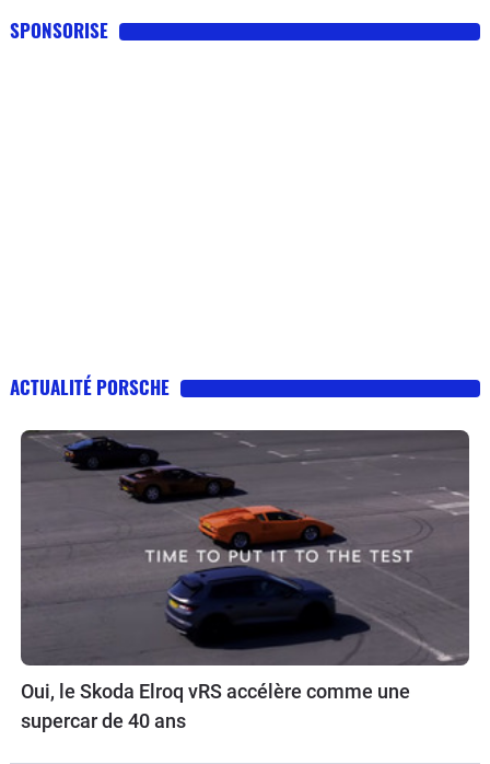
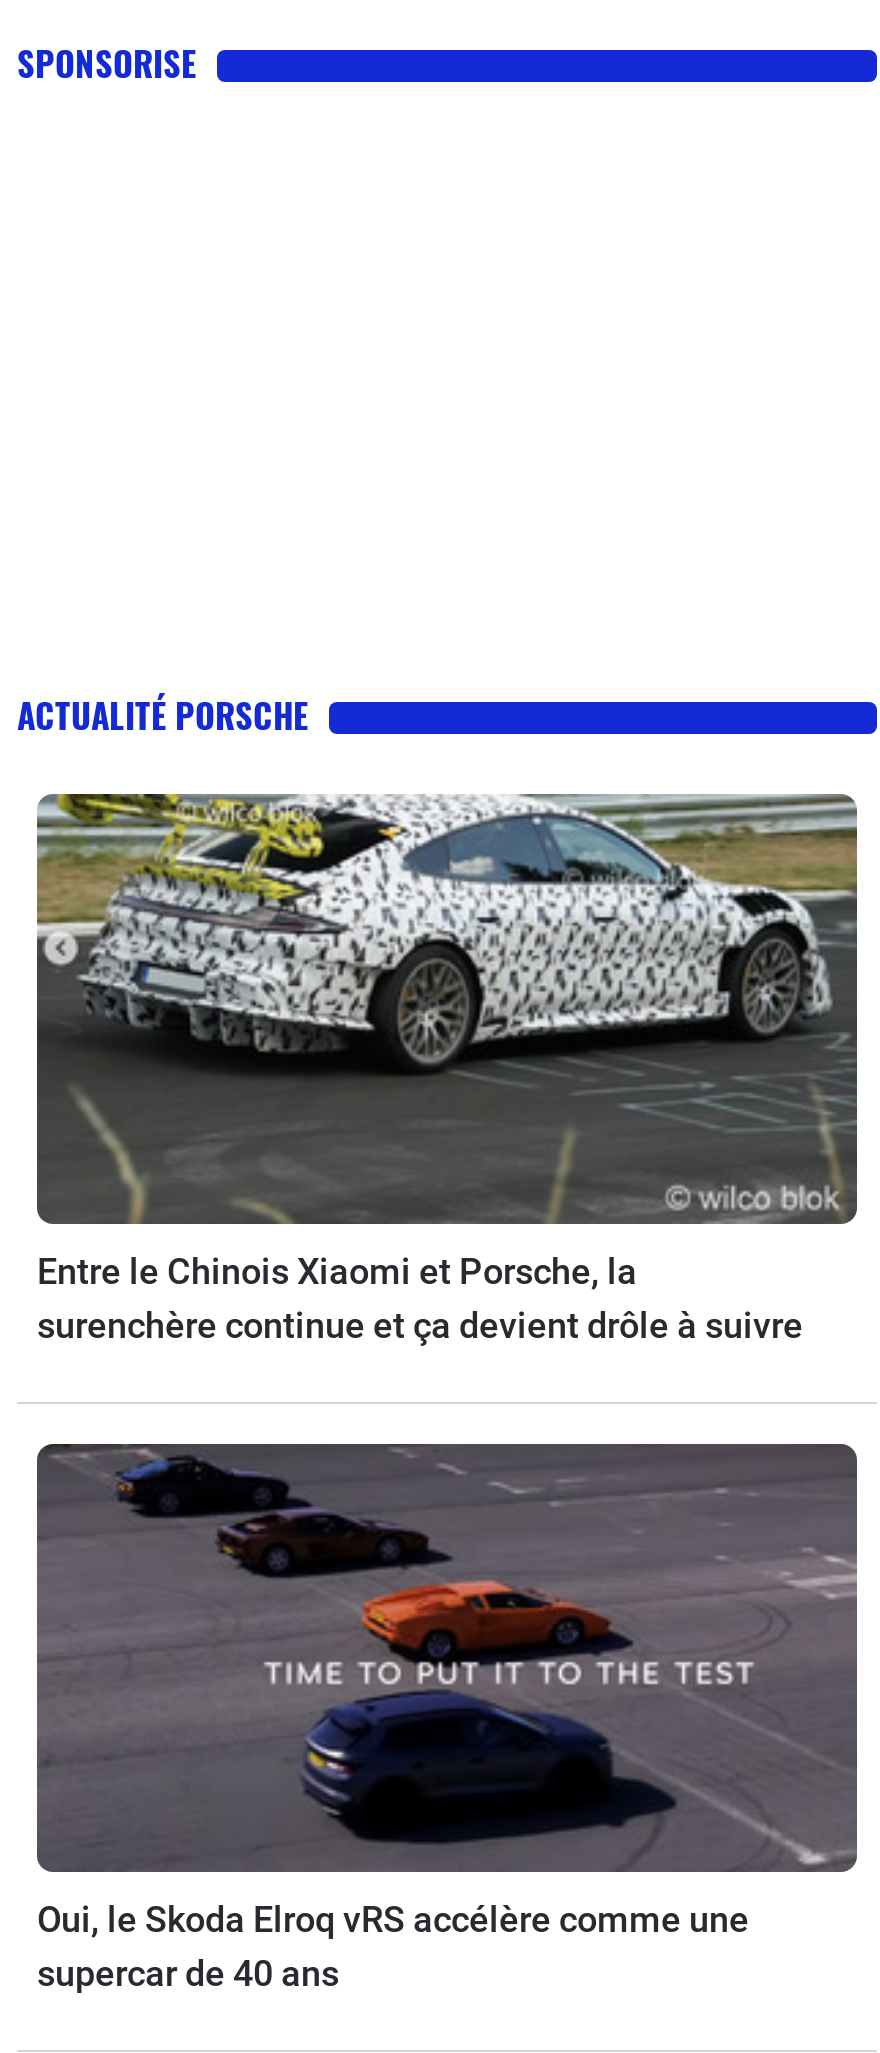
+ [image]
+ Entre le Chinois Xiaomi et Porsche, la
+ surenchère continue et ça devient drôle à suivre
